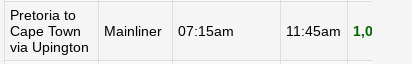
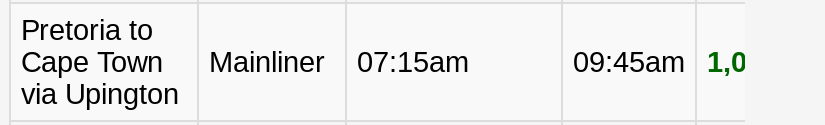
- 11:45am
+ 09:45am
